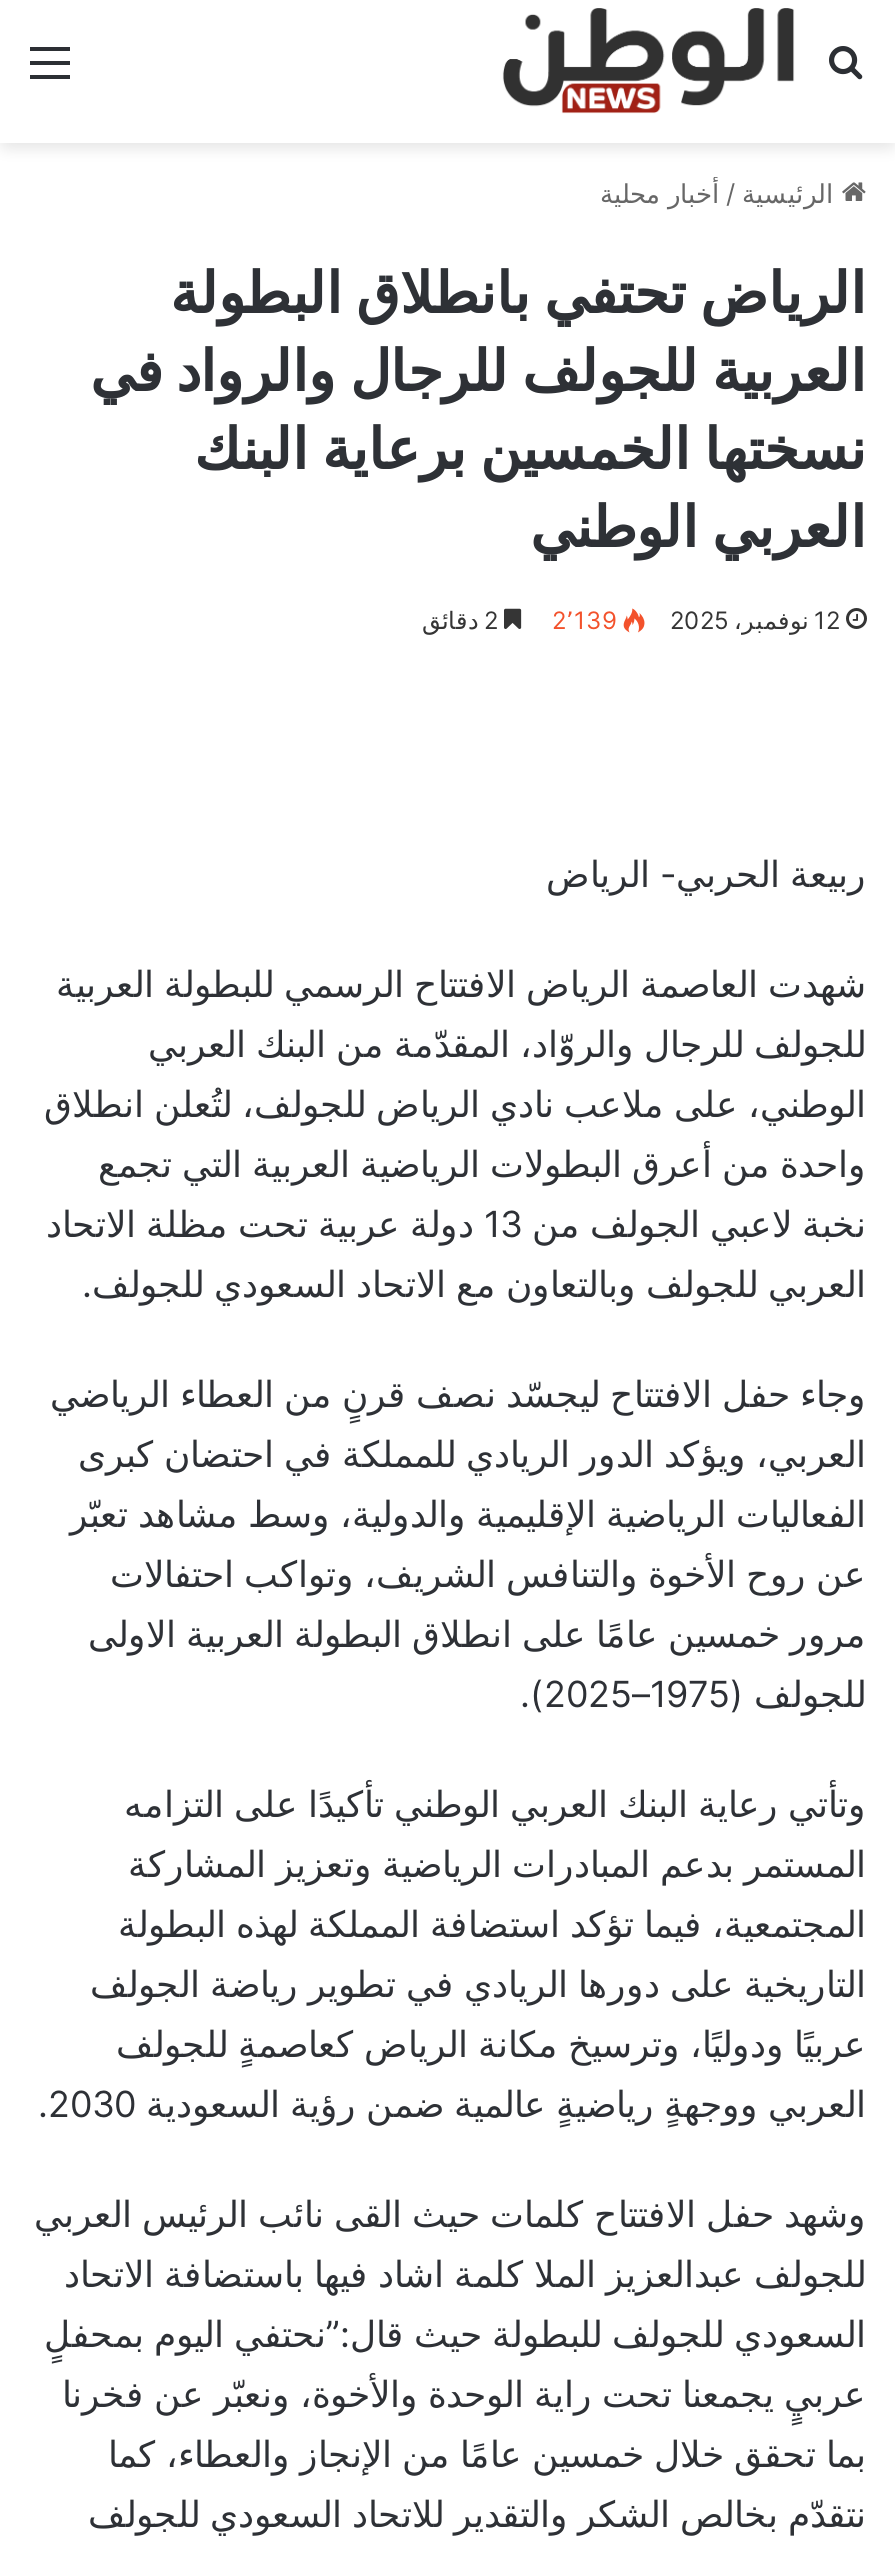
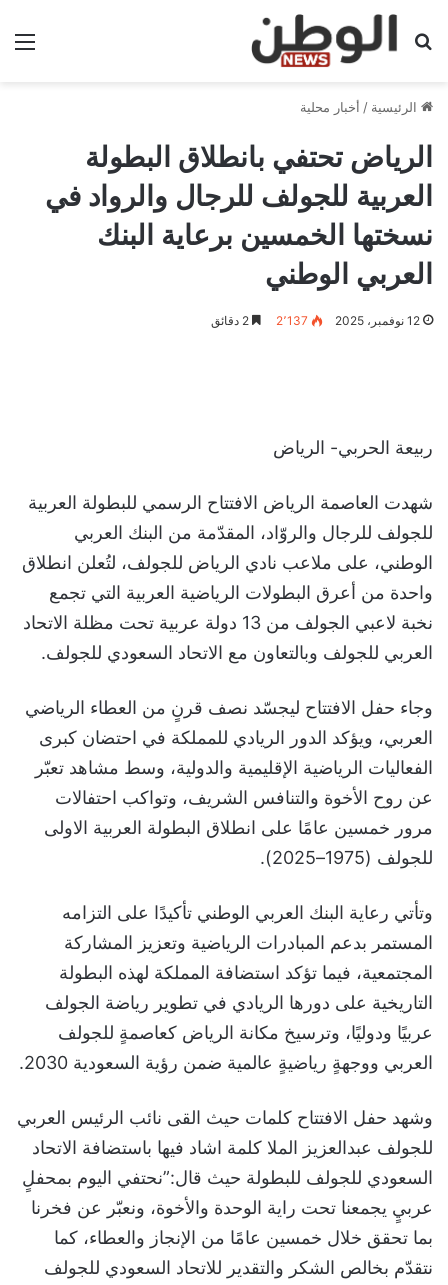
- 2٬139
+ 2٬137
